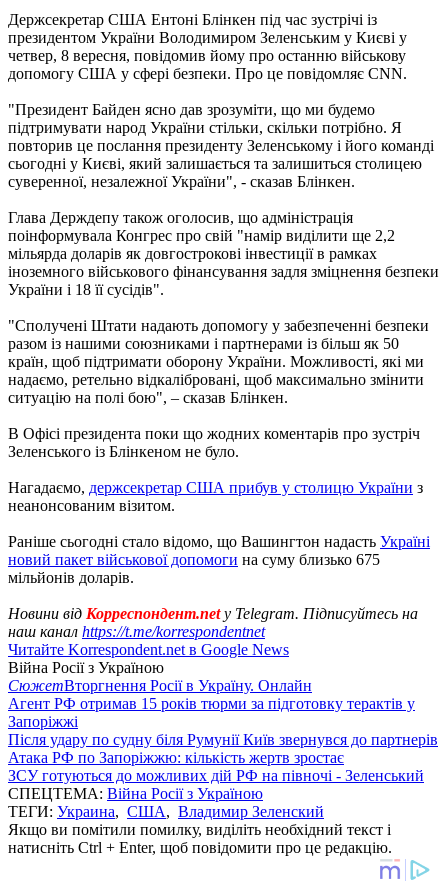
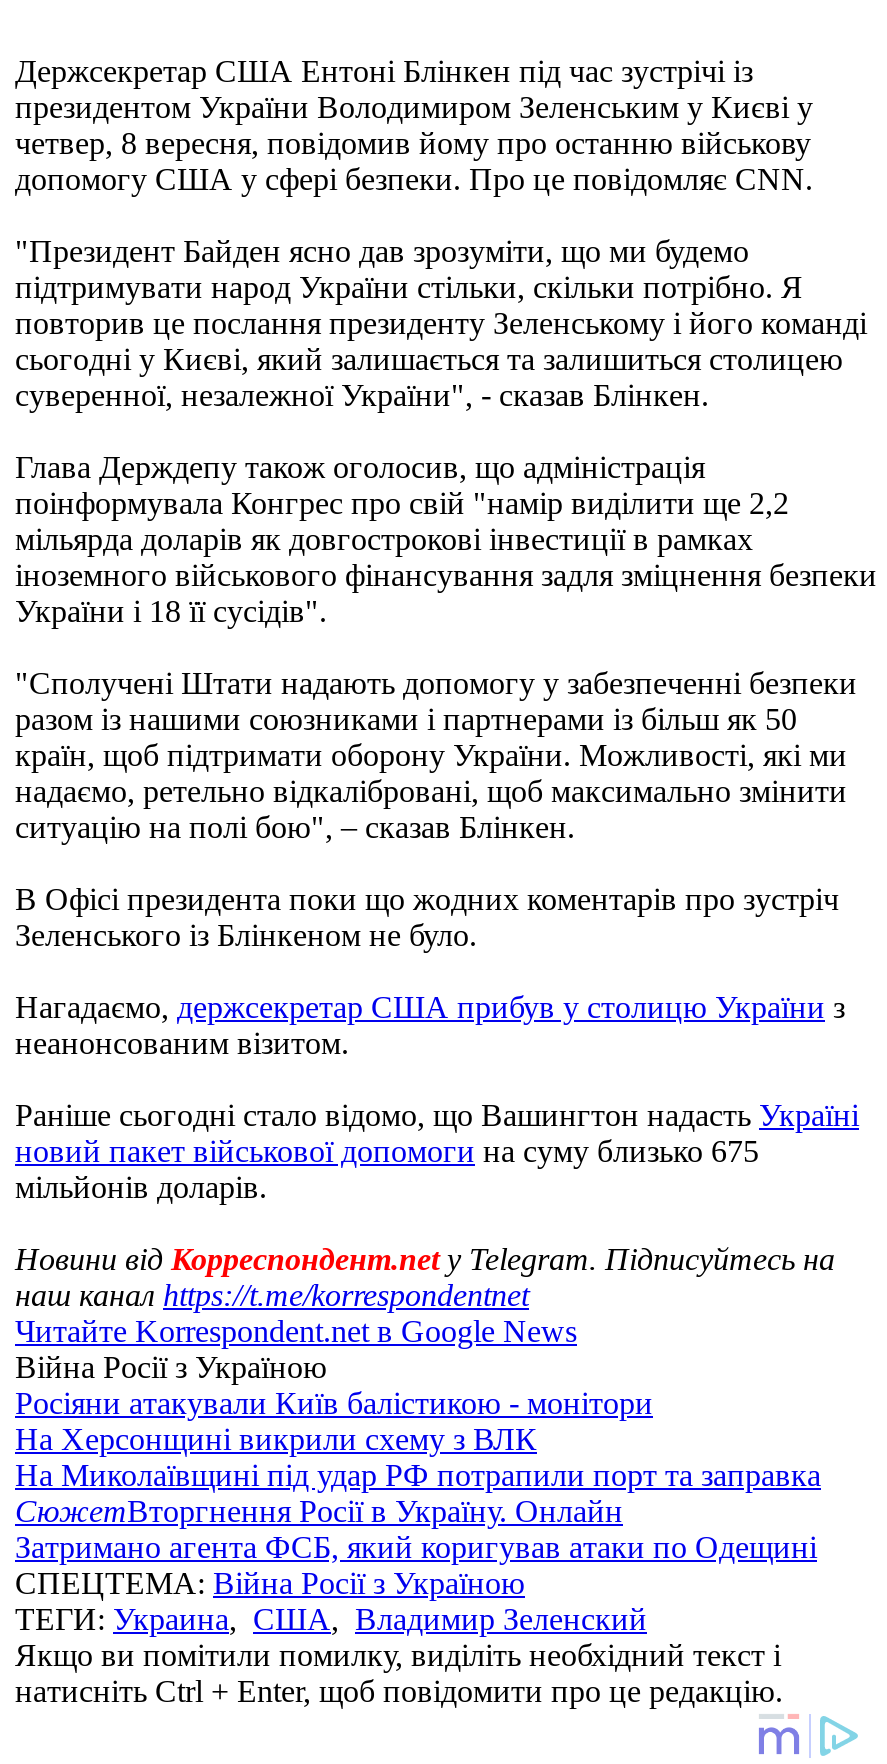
+ Росіяни атакували Київ балістикою - монітори
+ На Херсонщині викрили схему з ВЛК
+ На Миколаївщині під удар РФ потрапили порт та заправка

moved down: СюжетВторгнення Росії в Україну. Онлайн

- Агент РФ отримав 15 років тюрми за підготовку терактів у
- Запоріжжі
- Після удару по судну біля Румунії Київ звернувся до партнерів
- Атака РФ по Запоріжжю: кількість жертв зростає
- ЗСУ готуються до можливих дій РФ на півночі - Зеленський
+ Затримано агента ФСБ, який коригував атаки по Одещині
